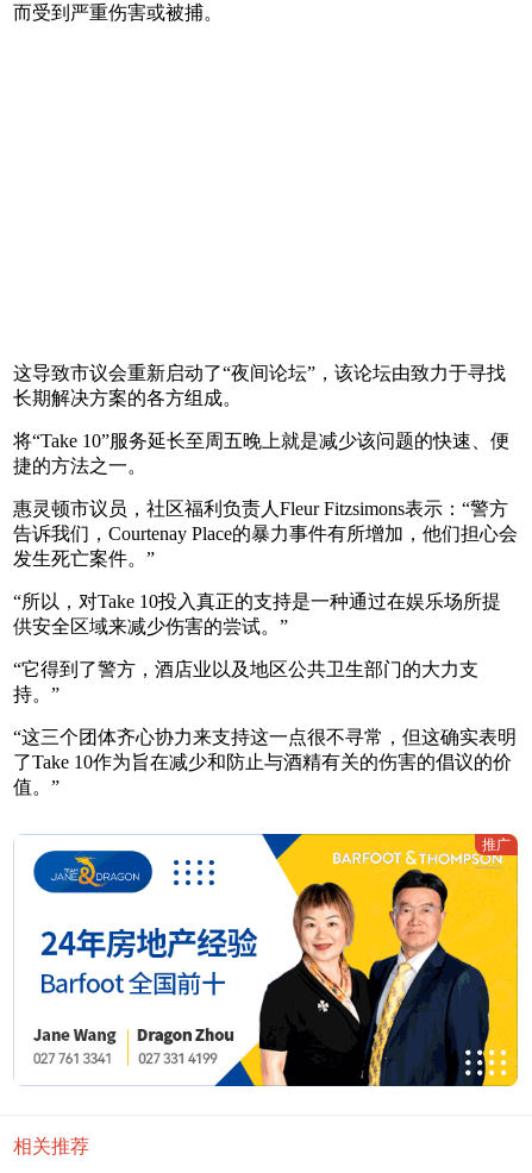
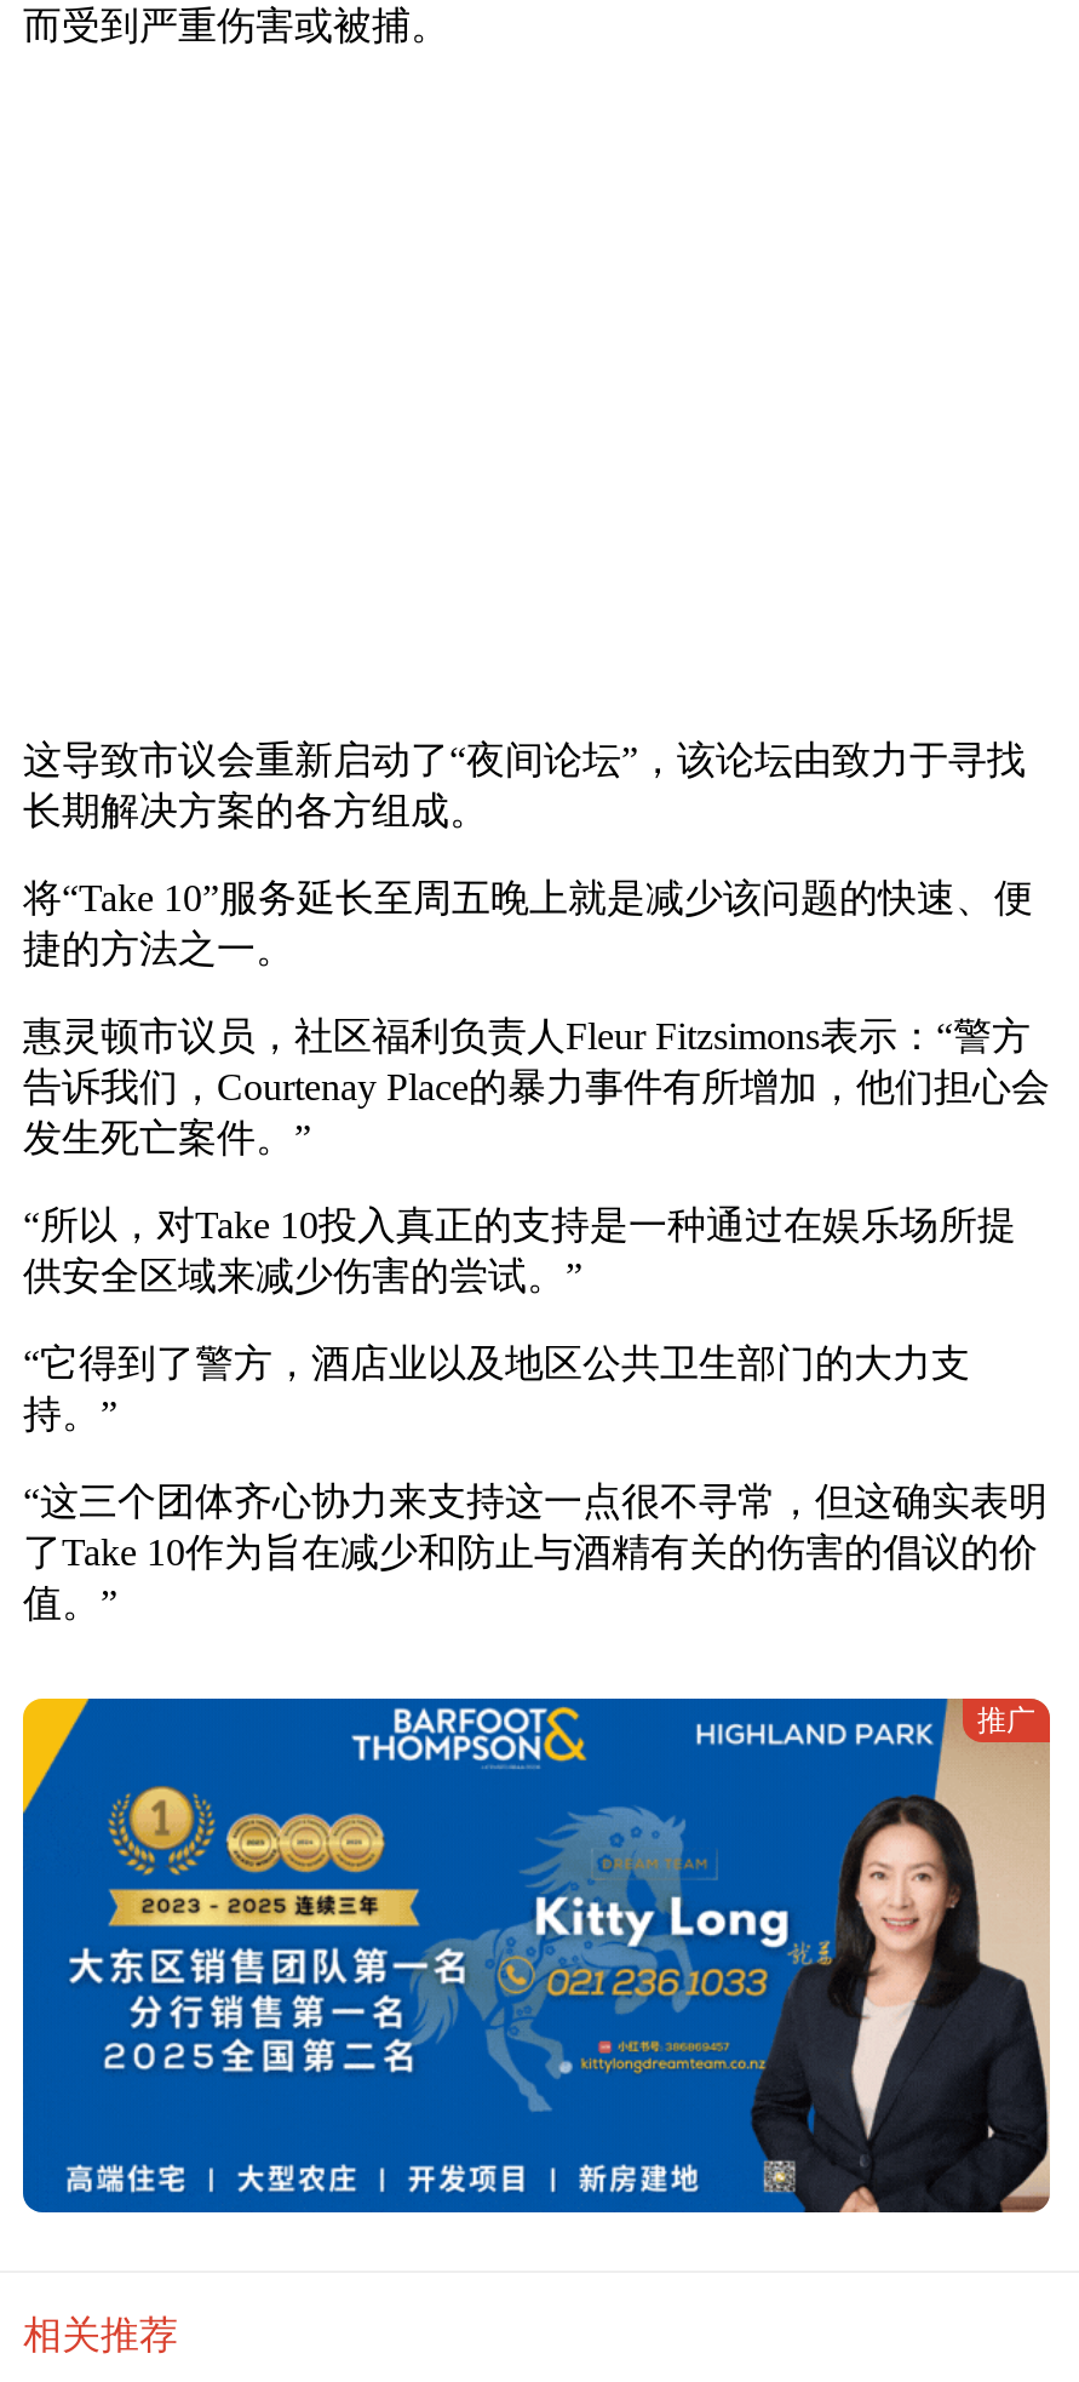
- [image]
+ [image]
